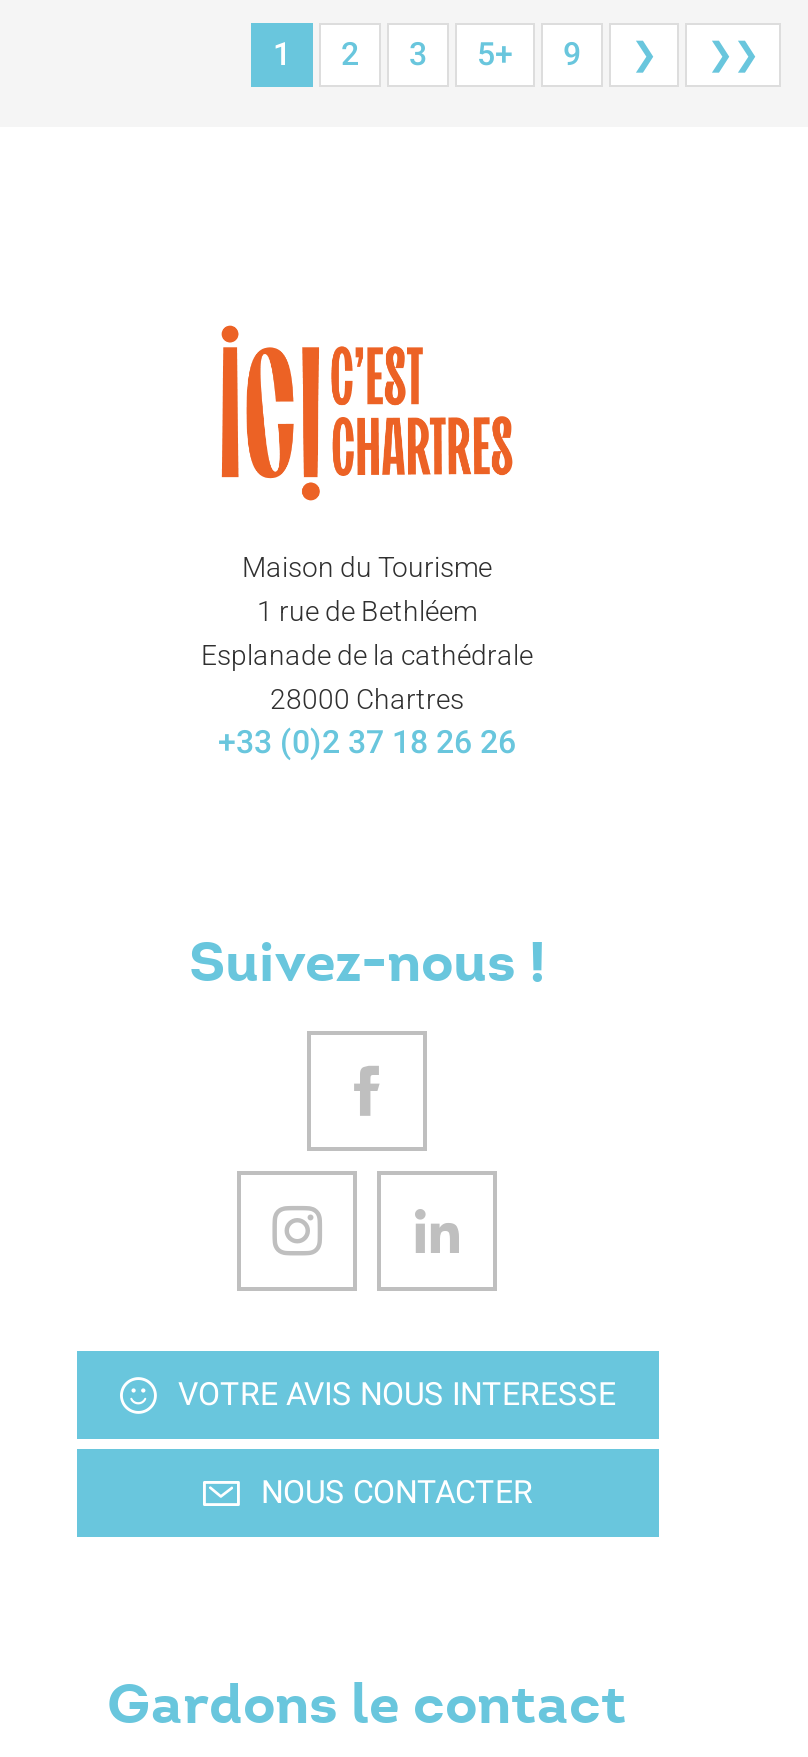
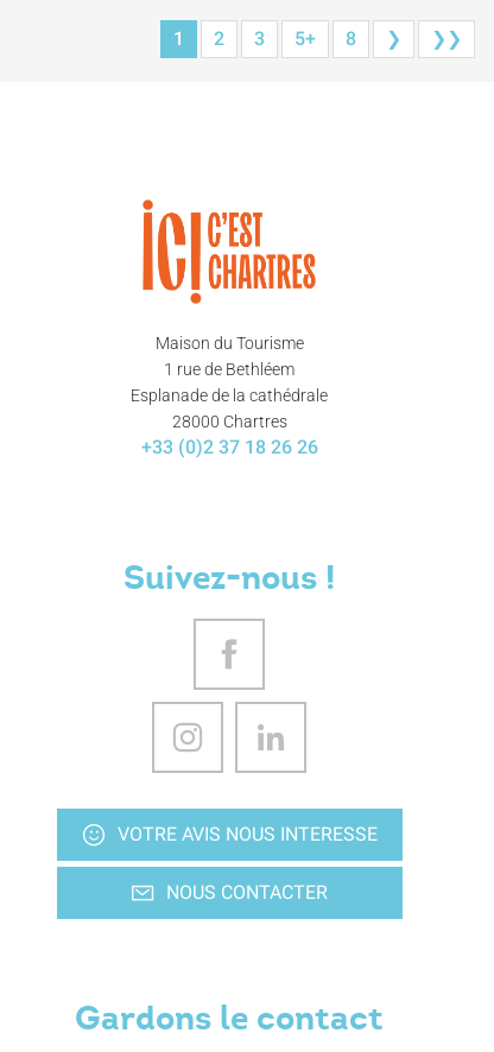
- 9
+ 8
